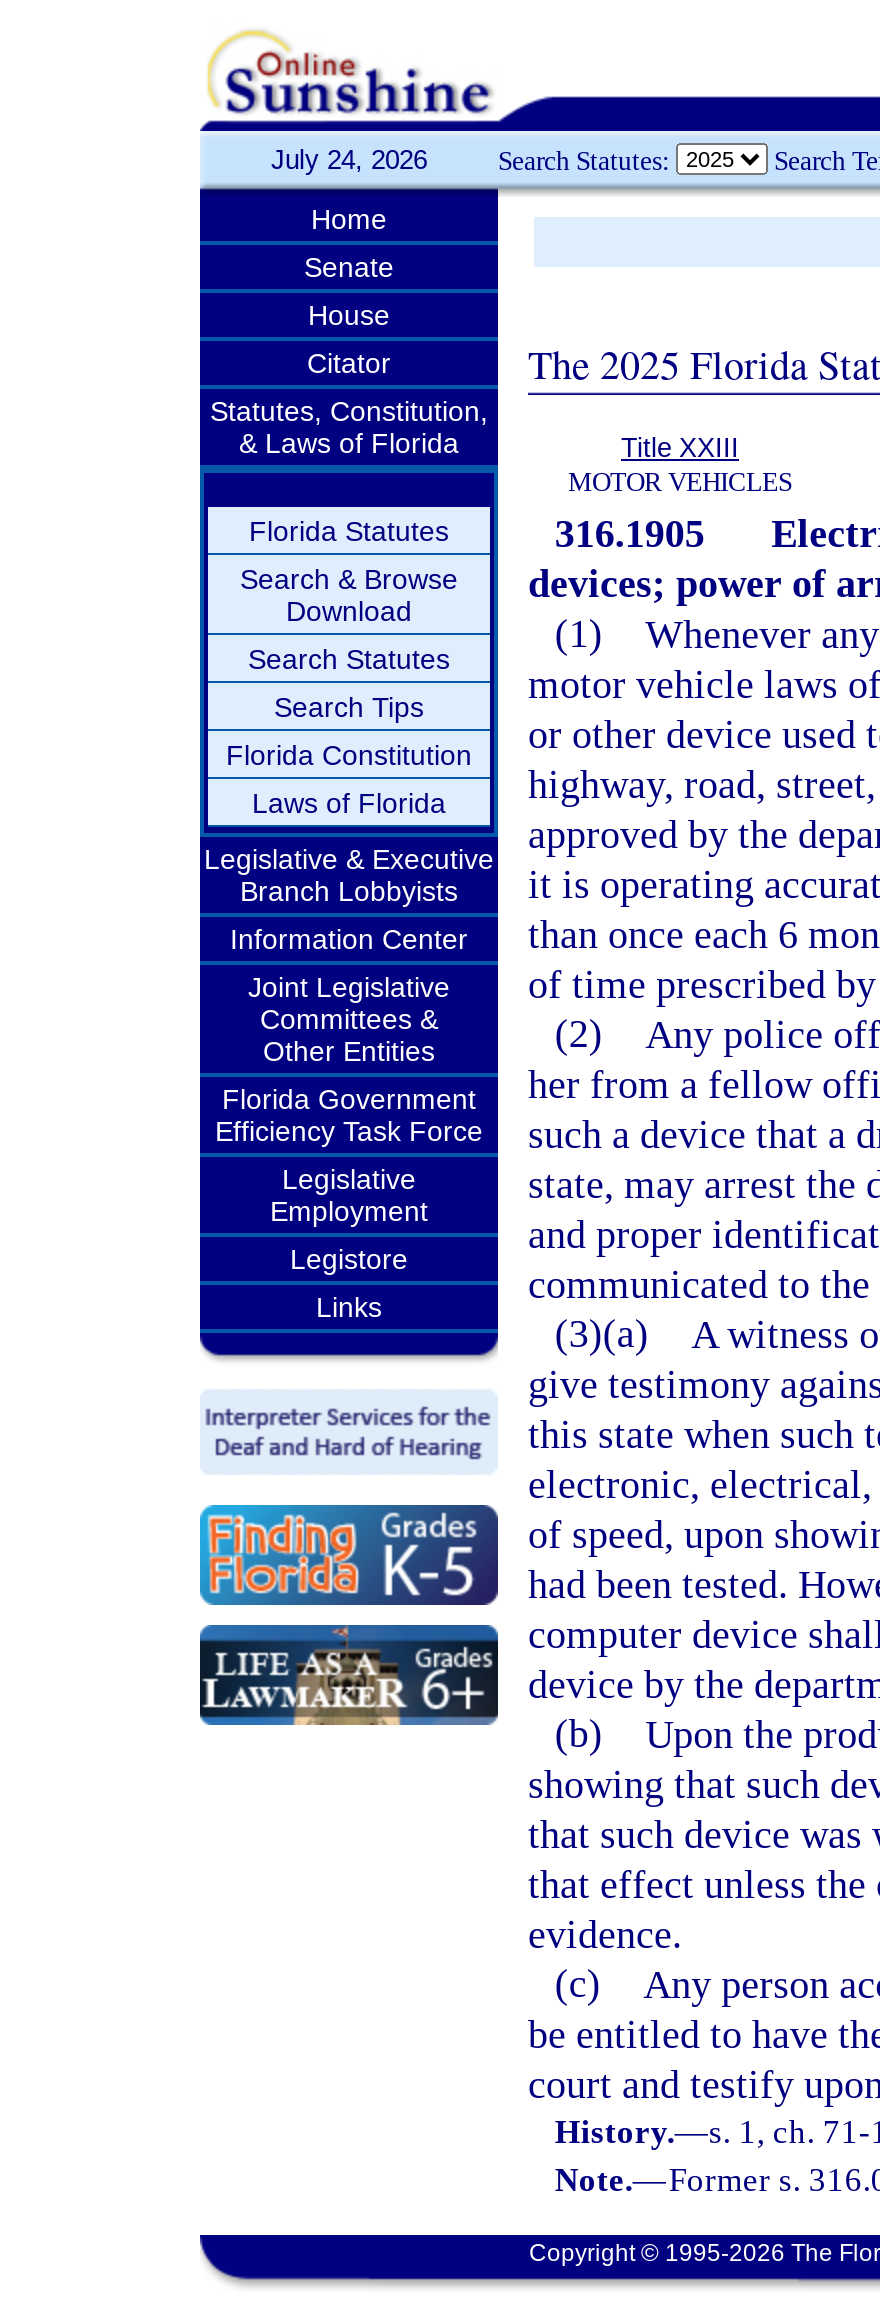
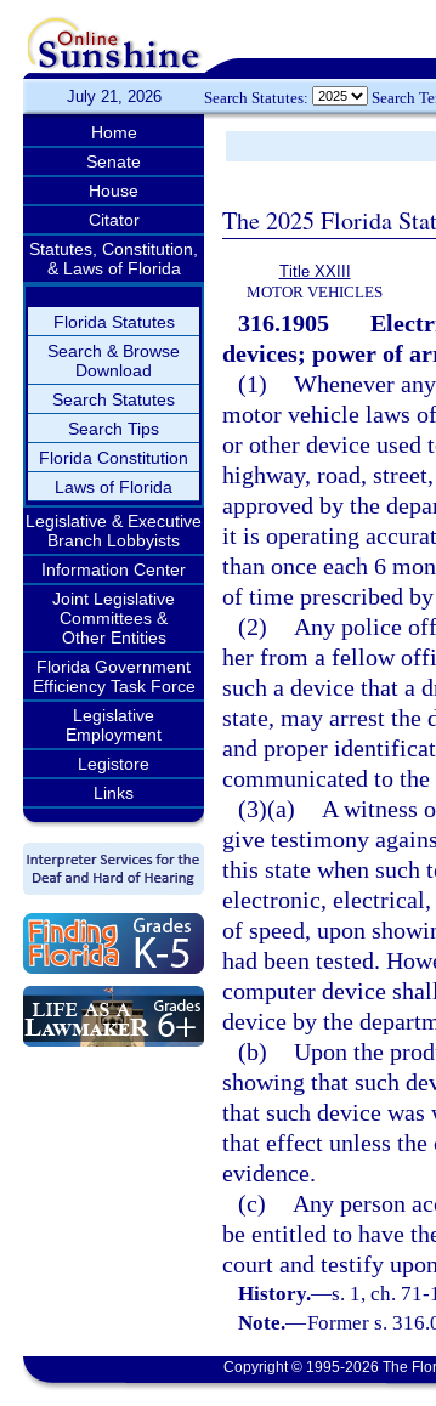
- July 24, 2026
+ July 21, 2026
